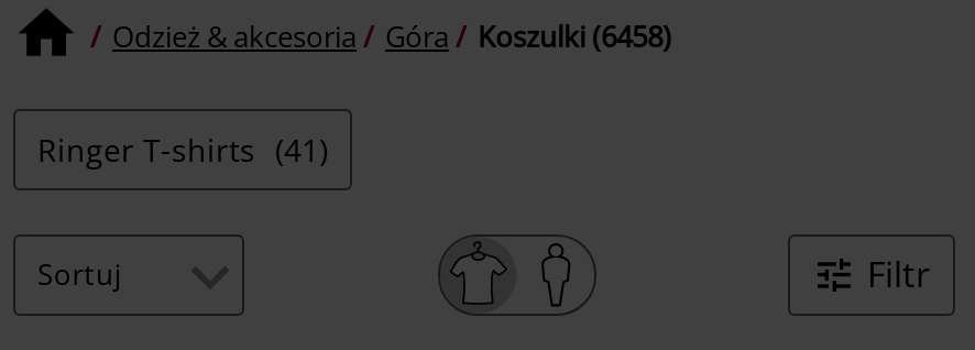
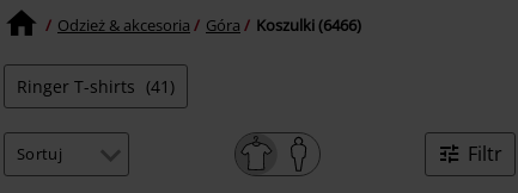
- Odzież & akcesoria Góra Koszulki (6458)
+ Odzież & akcesoria Góra Koszulki (6466)
